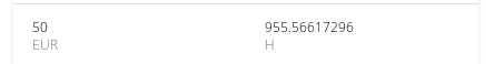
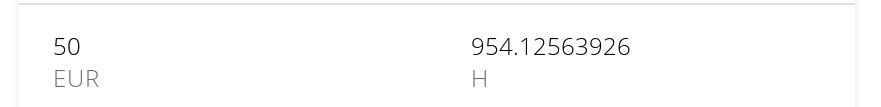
- 955.56617296
+ 954.12563926
